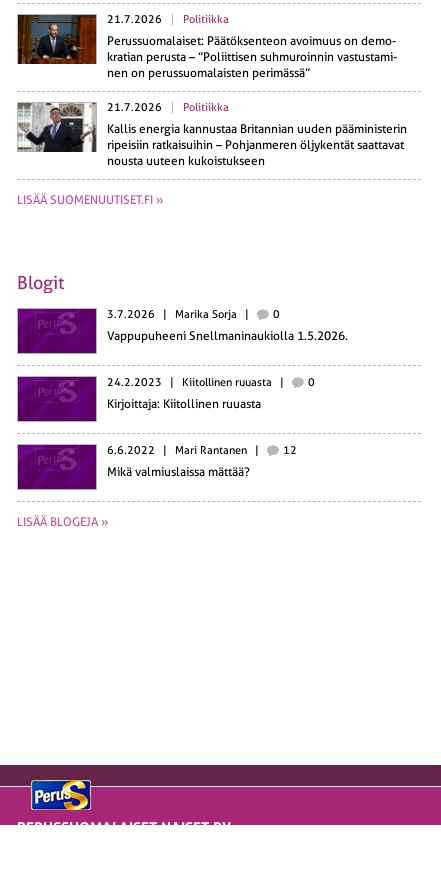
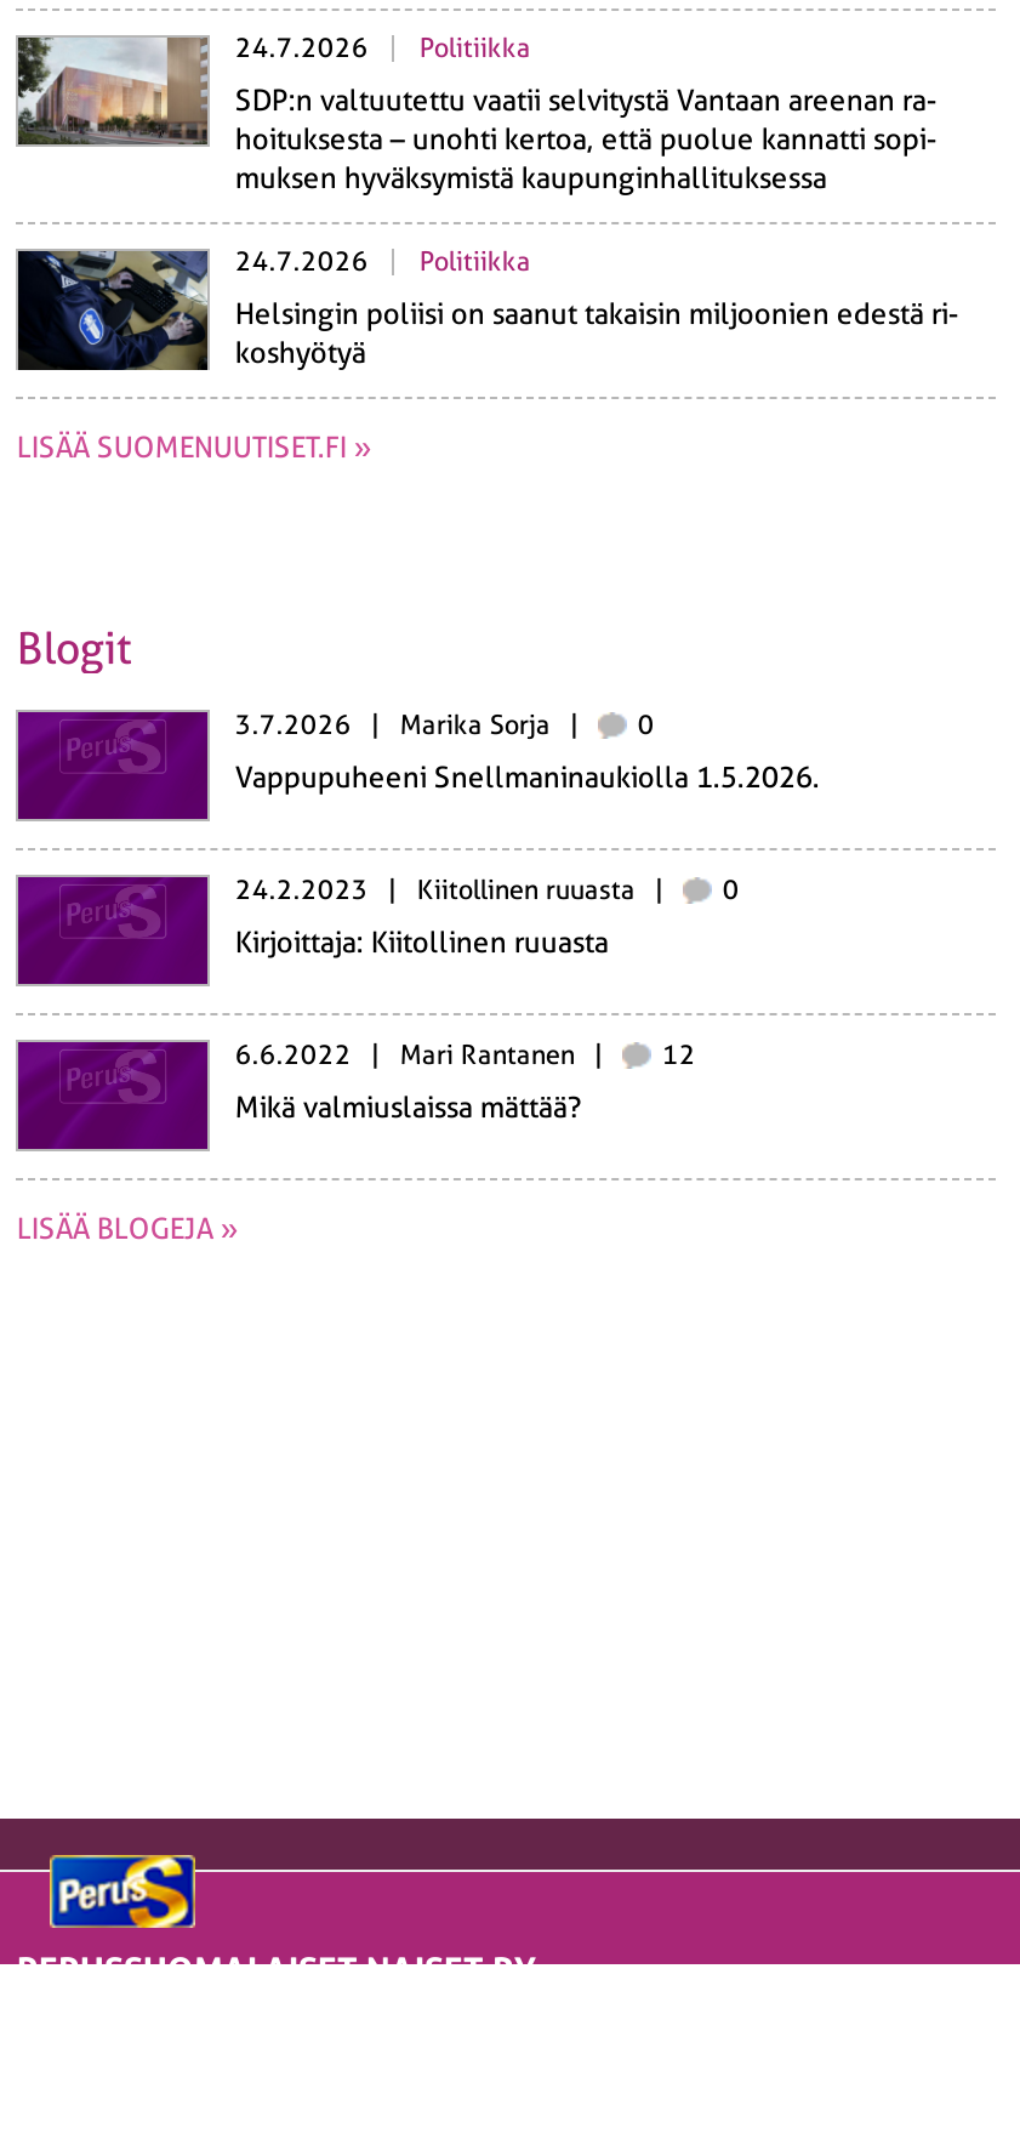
- [image]
- 21.7.2026 Politiikka
+ [image]
+ 24.7.2026 Politiikka

- Perussuomalaiset: Päätöksenteon avoimuus on demo
- kratian perusta – ”Poliittisen suhmuroinnin vastustami
- nen on perussuomalaisten perimässä”
+ SDP:n valtuutettu vaatii selvitystä Vantaan areenan ra
+ hoituksesta – unohti kertoa, että puolue kannatti sopi
+ muksen hyväksymistä kaupunginhallituksessa

- [image]
- 21.7.2026 Politiikka
+ [image]
+ 24.7.2026 Politiikka

- Kallis energia kannustaa Britannian uuden pääministerin
- ripeisiin ratkaisuihin – Pohjanmeren öljykentät saattavat
- nousta uuteen kukoistukseen
+ Helsingin poliisi on saanut takaisin miljoonien edestä ri
+ koshyötyä
